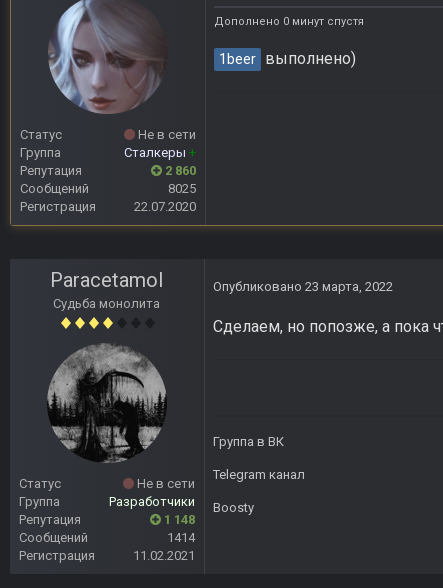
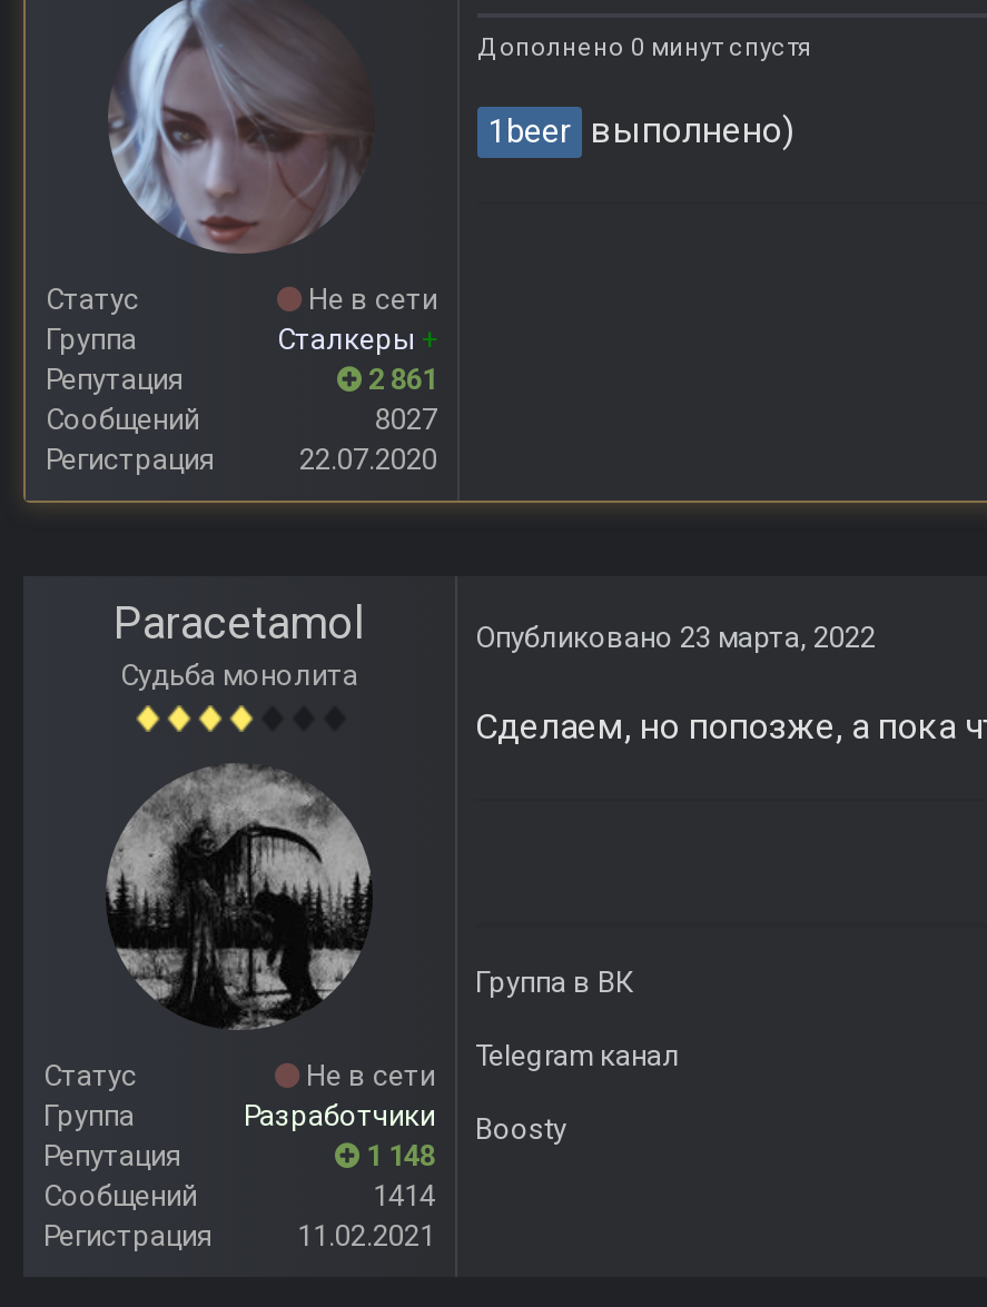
- 2 860
+ 2 861

- 8025
+ 8027
